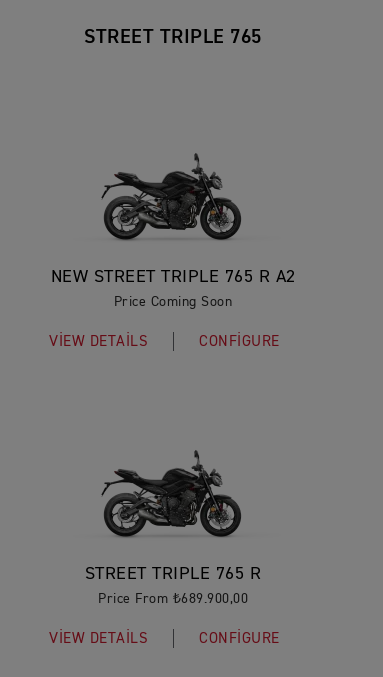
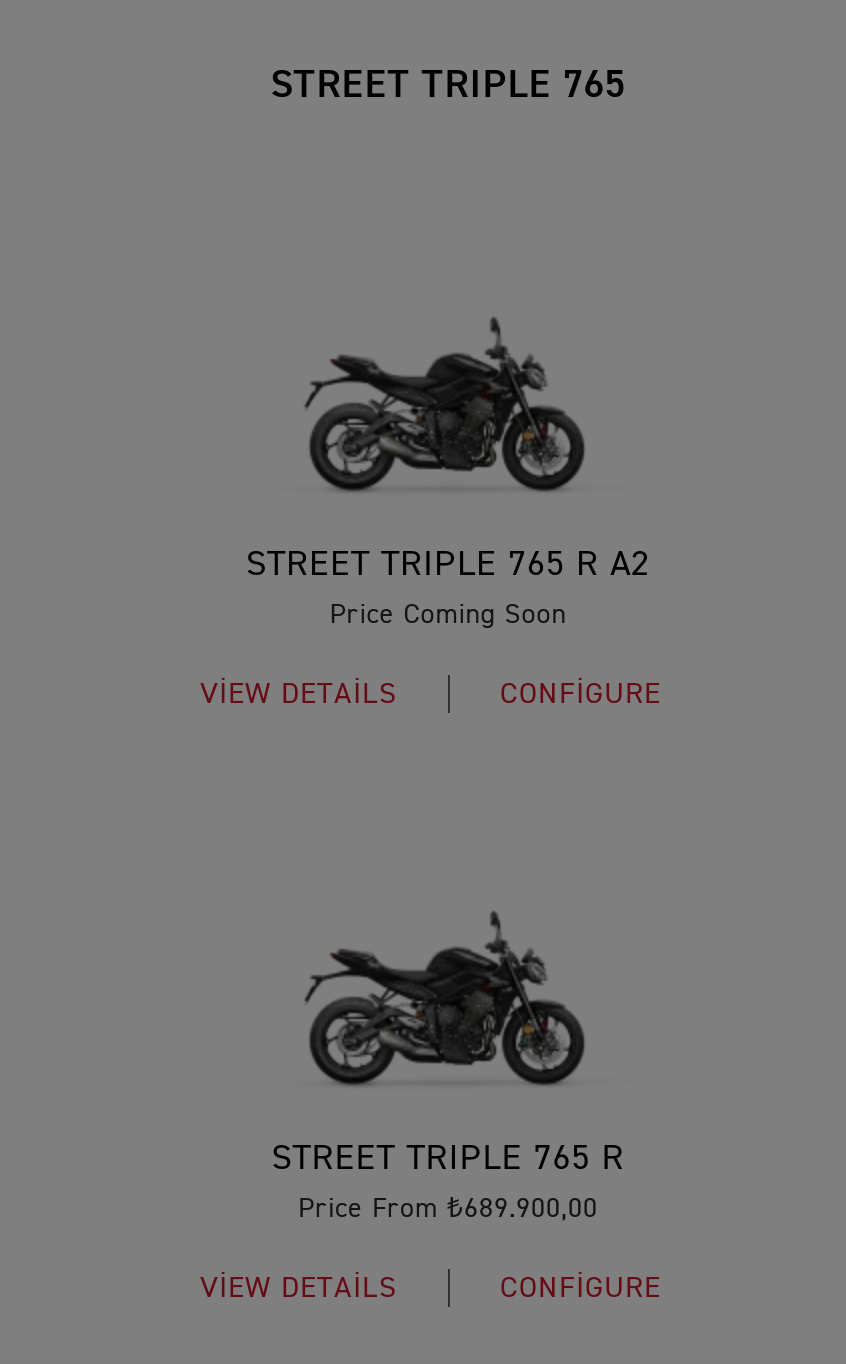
- NEW STREET TRIPLE 765 R A2
+ STREET TRIPLE 765 R A2
